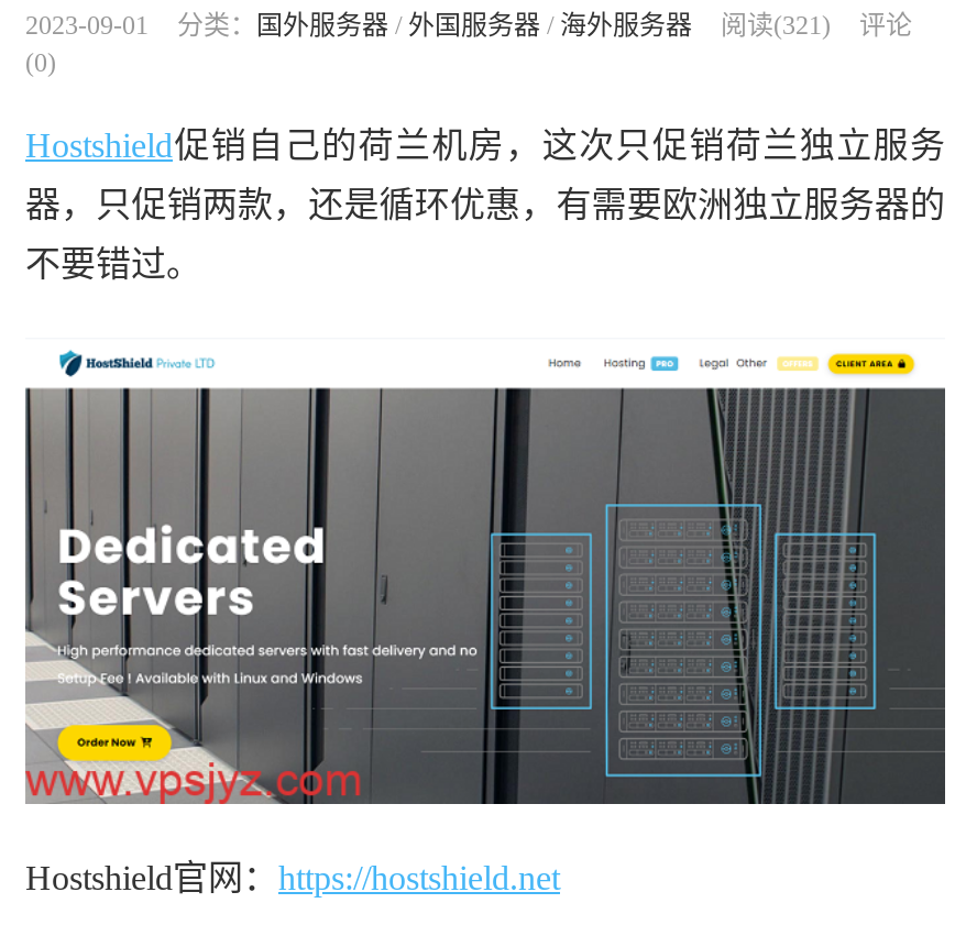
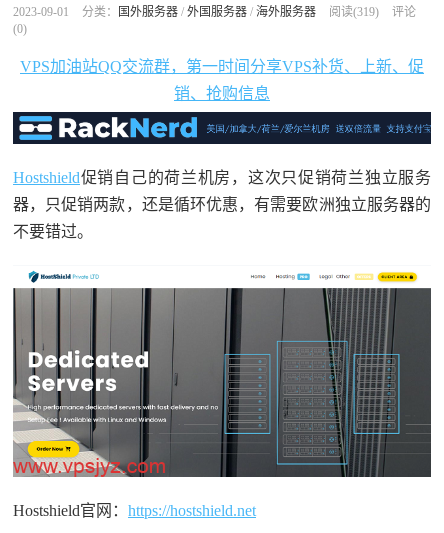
- 2023-09-01 分类：国外服务器/外国服务器/海外服务器 阅读(321) 评论
+ 2023-09-01 分类：国外服务器/外国服务器/海外服务器 阅读(319) 评论

+ [image]

+ VPS加油站QQ交流群，第一时间分享VPS补货、上新、促
+ 销、抢购信息
